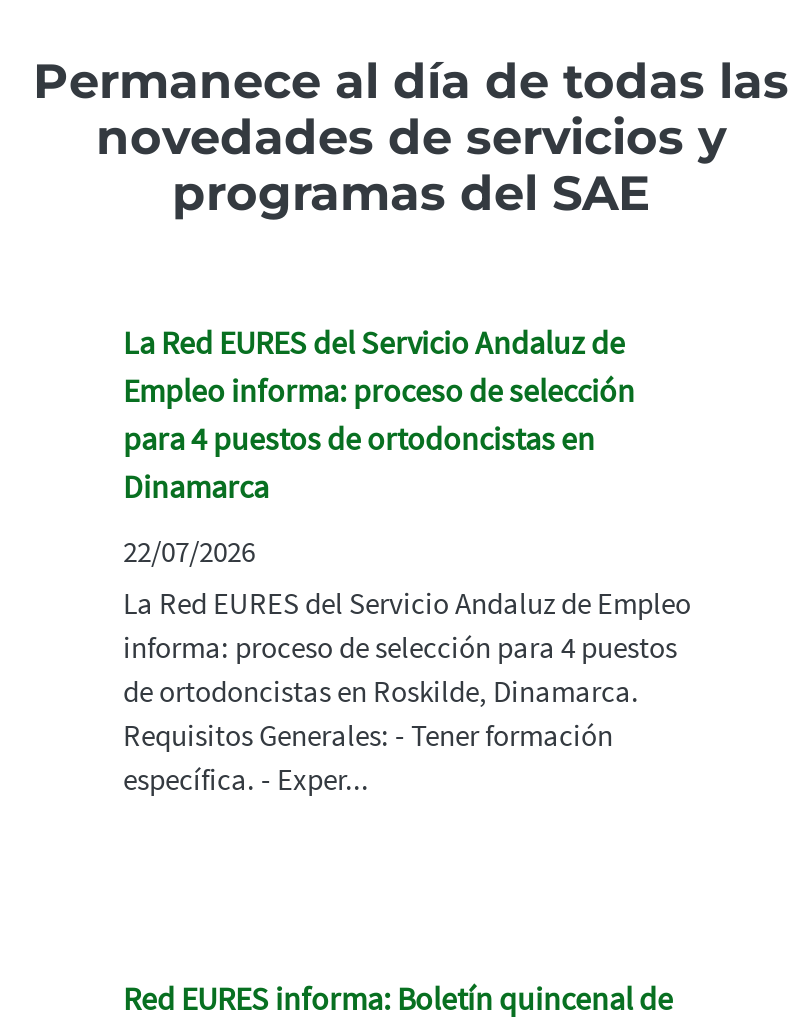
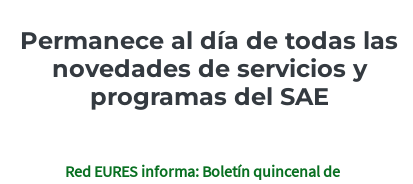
- La Red EURES del Servicio Andaluz de
- Empleo informa: proceso de selección
- para 4 puestos de ortodoncistas en
- Dinamarca
- 22/07/2026
- La Red EURES del Servicio Andaluz de Empleo
- informa: proceso de selección para 4 puestos
- de ortodoncistas en Roskilde, Dinamarca.
- Requisitos Generales: - Tener formación
- específica. - Exper...
